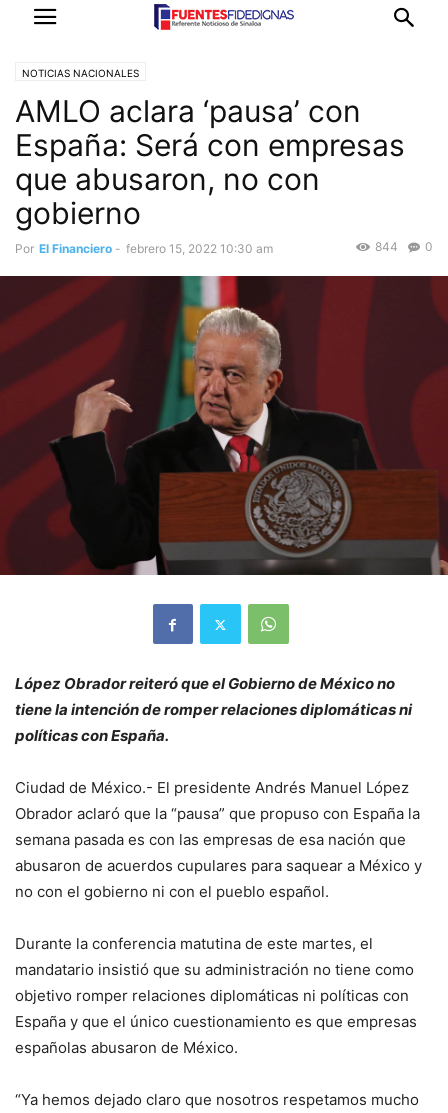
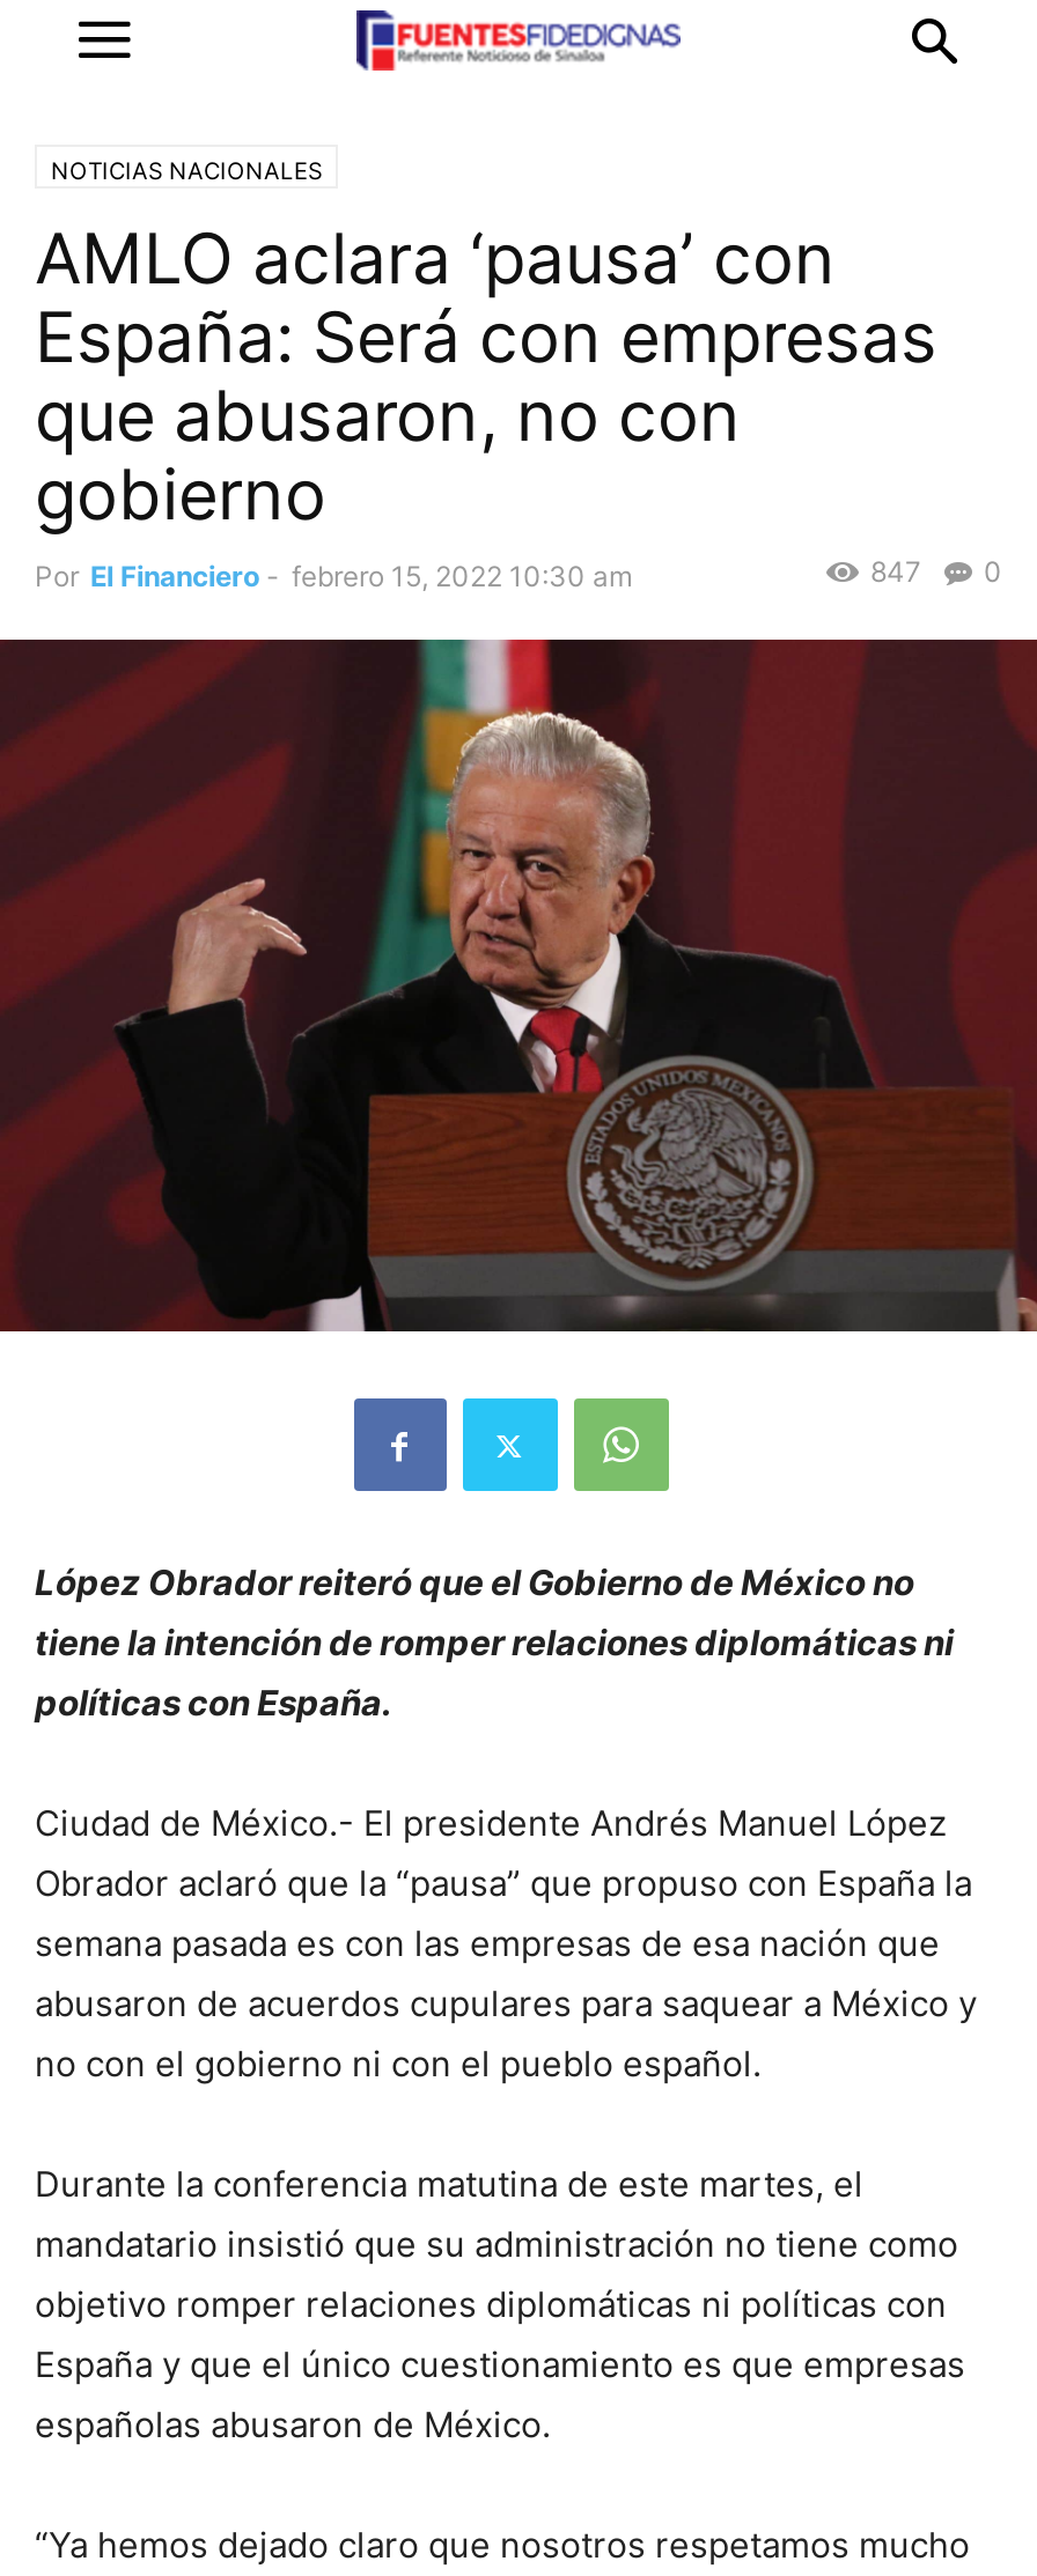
- 844 0
+ 847 0
